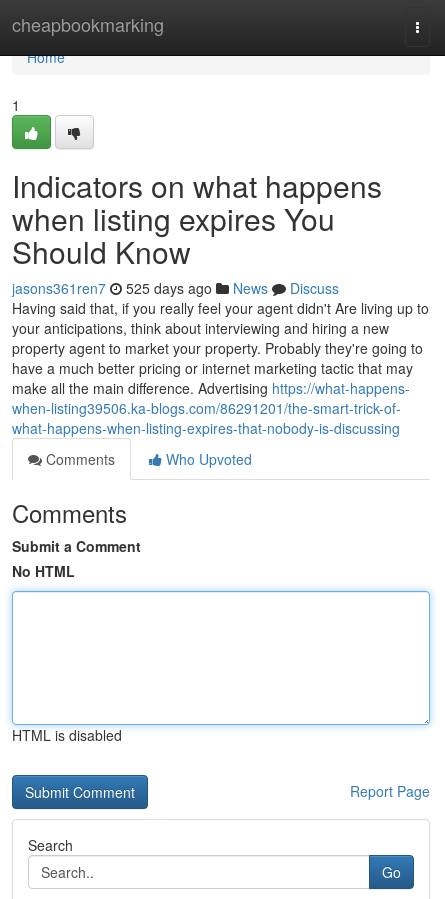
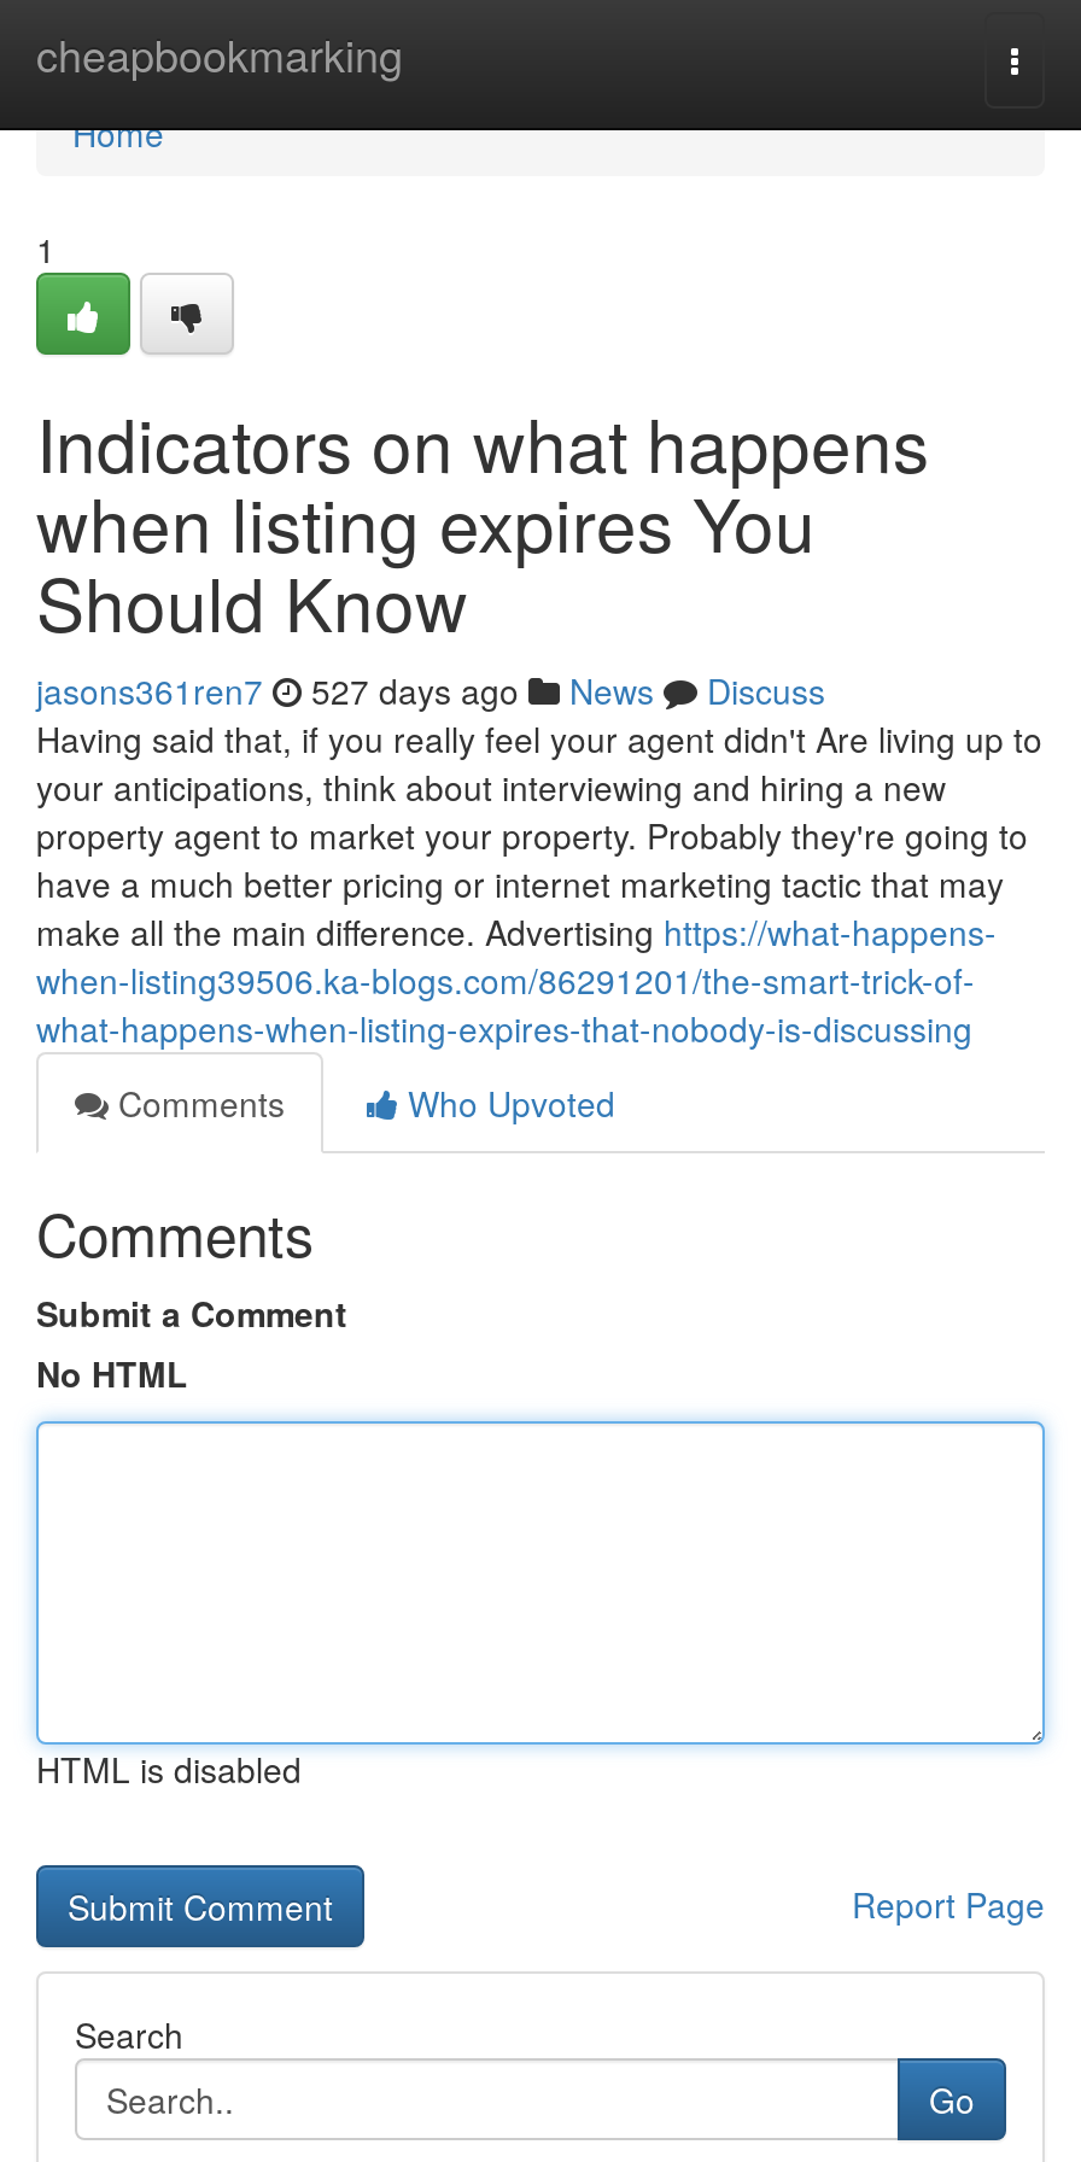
- jasons361ren7 525 days ago News Discuss
+ jasons361ren7 527 days ago News Discuss
